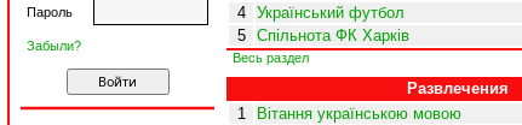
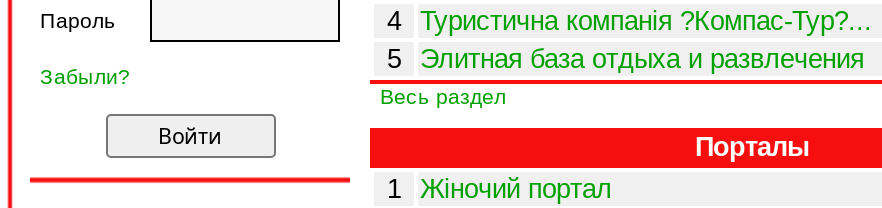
- Український футбол
+ Туристична компанія ?Компас-Тур?...

- Спільнота ФК Харків
+ Элитная база отдыха и развлечения

- Развлечения
+ Порталы

- Вітання українською мовою
+ Жіночий портал
